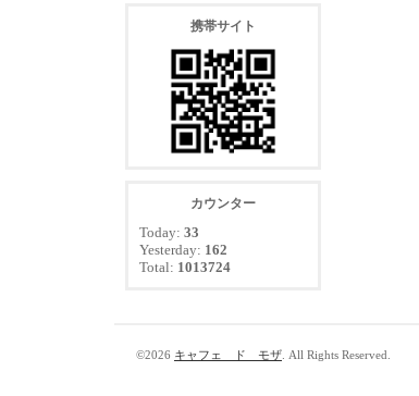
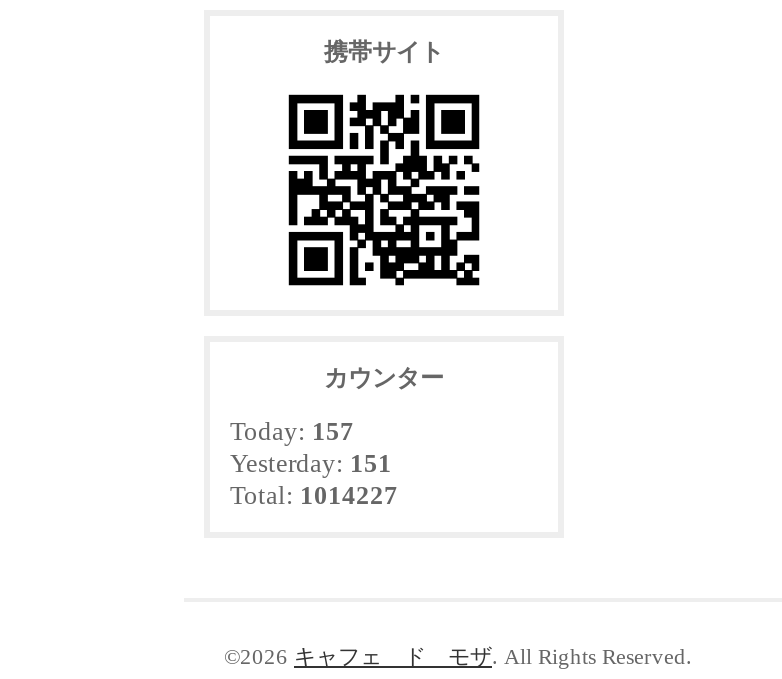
- Today: 33
+ Today: 157

- Yesterday: 162
+ Yesterday: 151

- Total: 1013724
+ Total: 1014227
